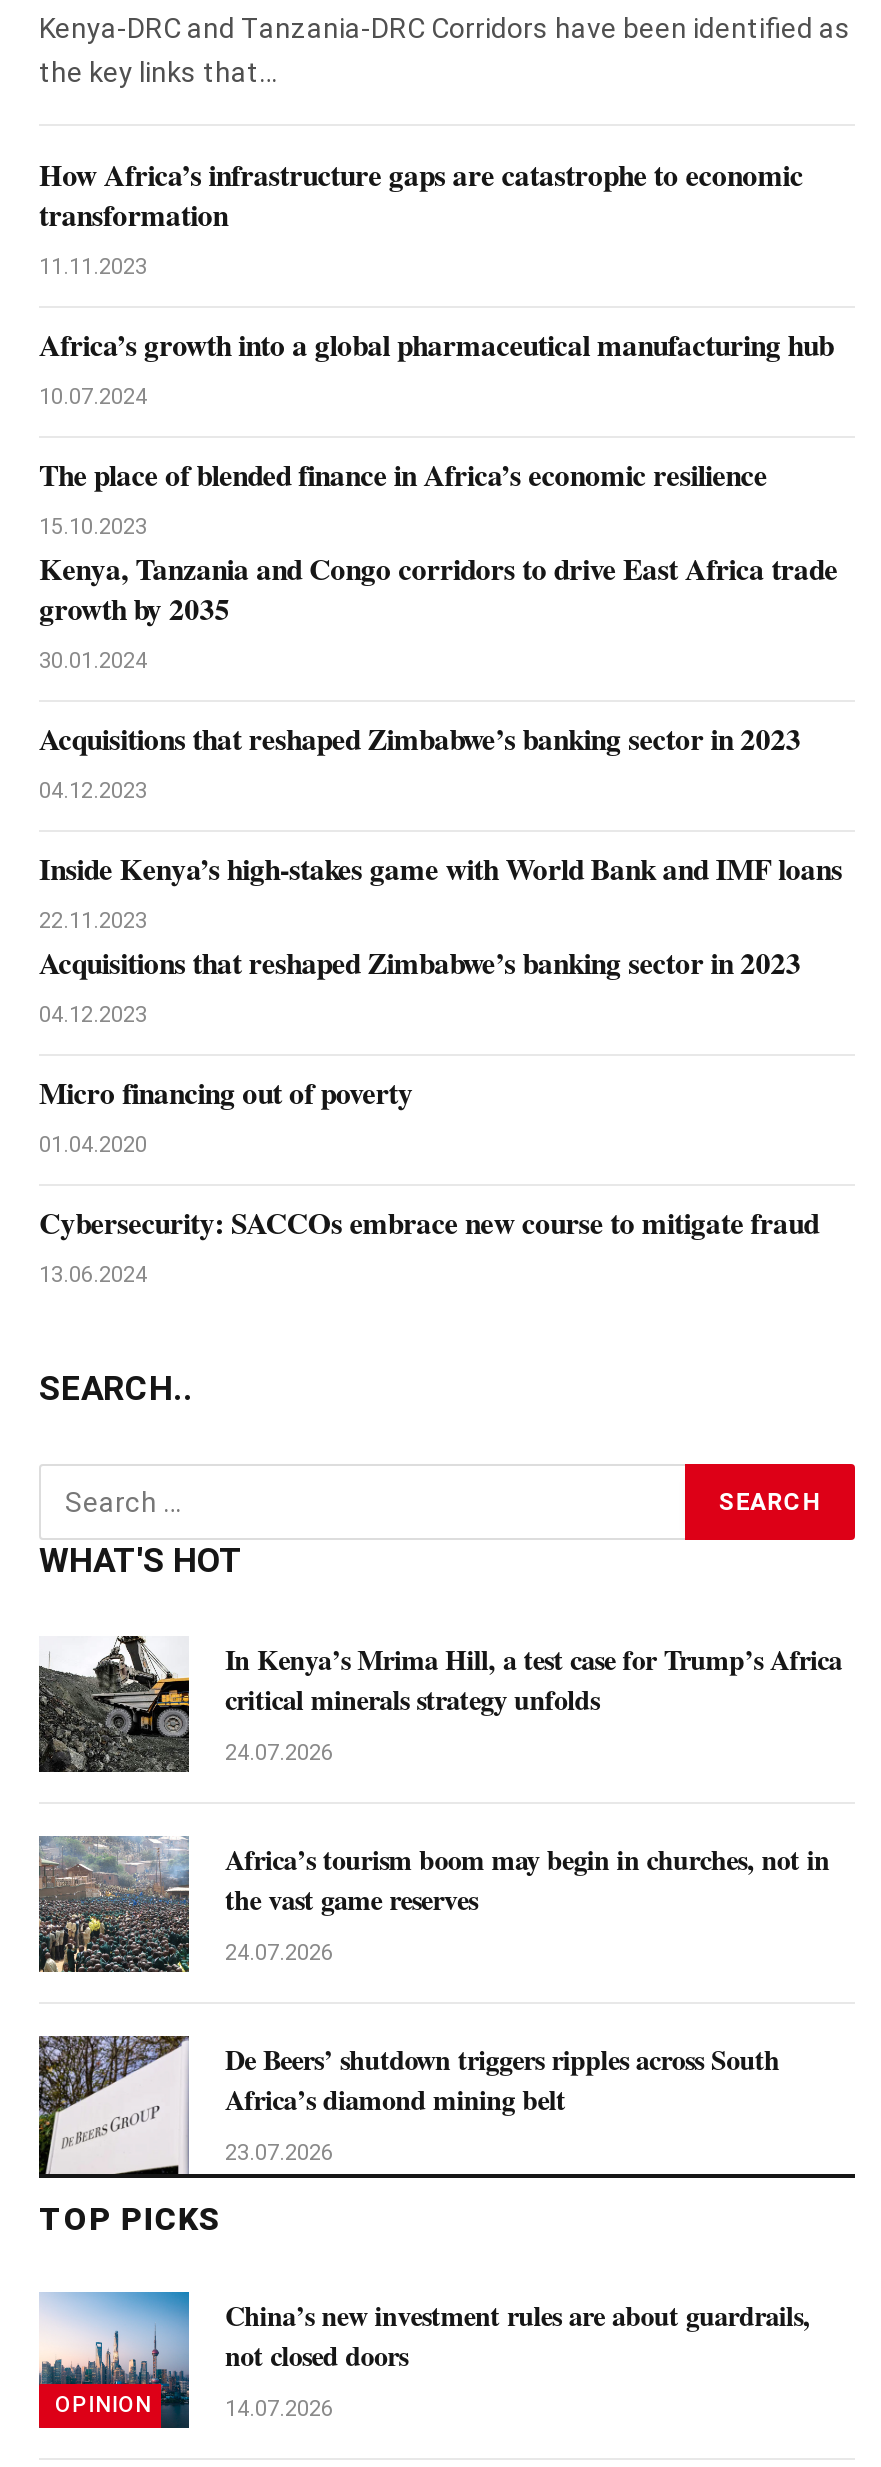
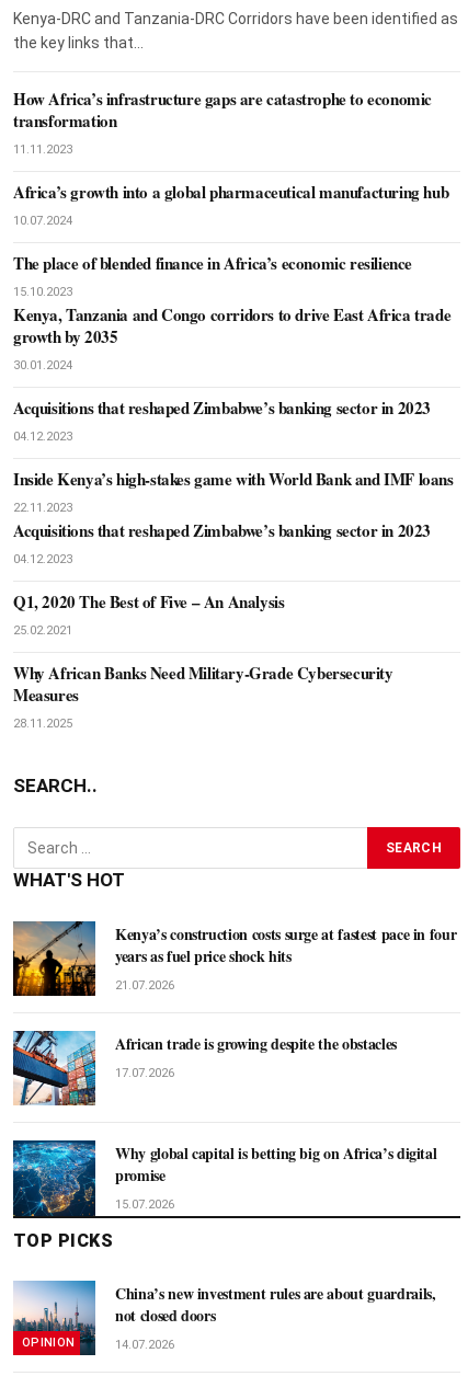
- Micro financing out of poverty
- 01.04.2020
+ Q1, 2020 The Best of Five – An Analysis
+ 25.02.2021

- Cybersecurity: SACCOs embrace new course to mitigate fraud
- 13.06.2024
+ Why African Banks Need Military-Grade Cybersecurity
+ Measures
+ 28.11.2025

- [image]
- In Kenya’s Mrima Hill, a test case for Trump’s Africa
- critical minerals strategy unfolds
+ [image]
+ Kenya’s construction costs surge at fastest pace in four
+ years as fuel price shock hits

- 24.07.2026
+ 21.07.2026

- [image]
- Africa’s tourism boom may begin in churches, not in
- the vast game reserves
+ [image]
+ African trade is growing despite the obstacles

- 24.07.2026
+ 17.07.2026

- [image]
- De Beers’ shutdown triggers ripples across South
- Africa’s diamond mining belt
+ [image]
+ Why global capital is betting big on Africa’s digital
+ promise

- 23.07.2026
+ 15.07.2026
